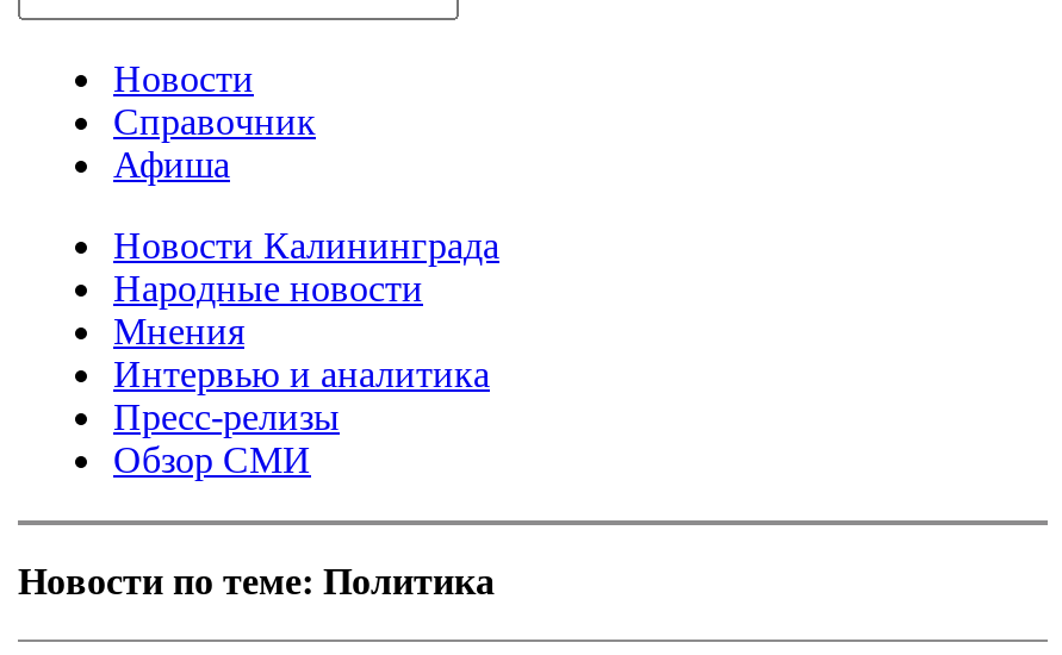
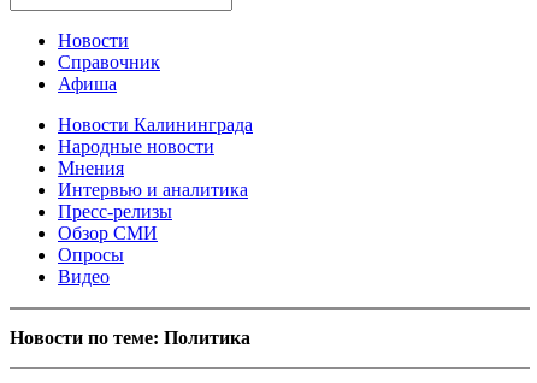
+ Опросы
+ Видео
